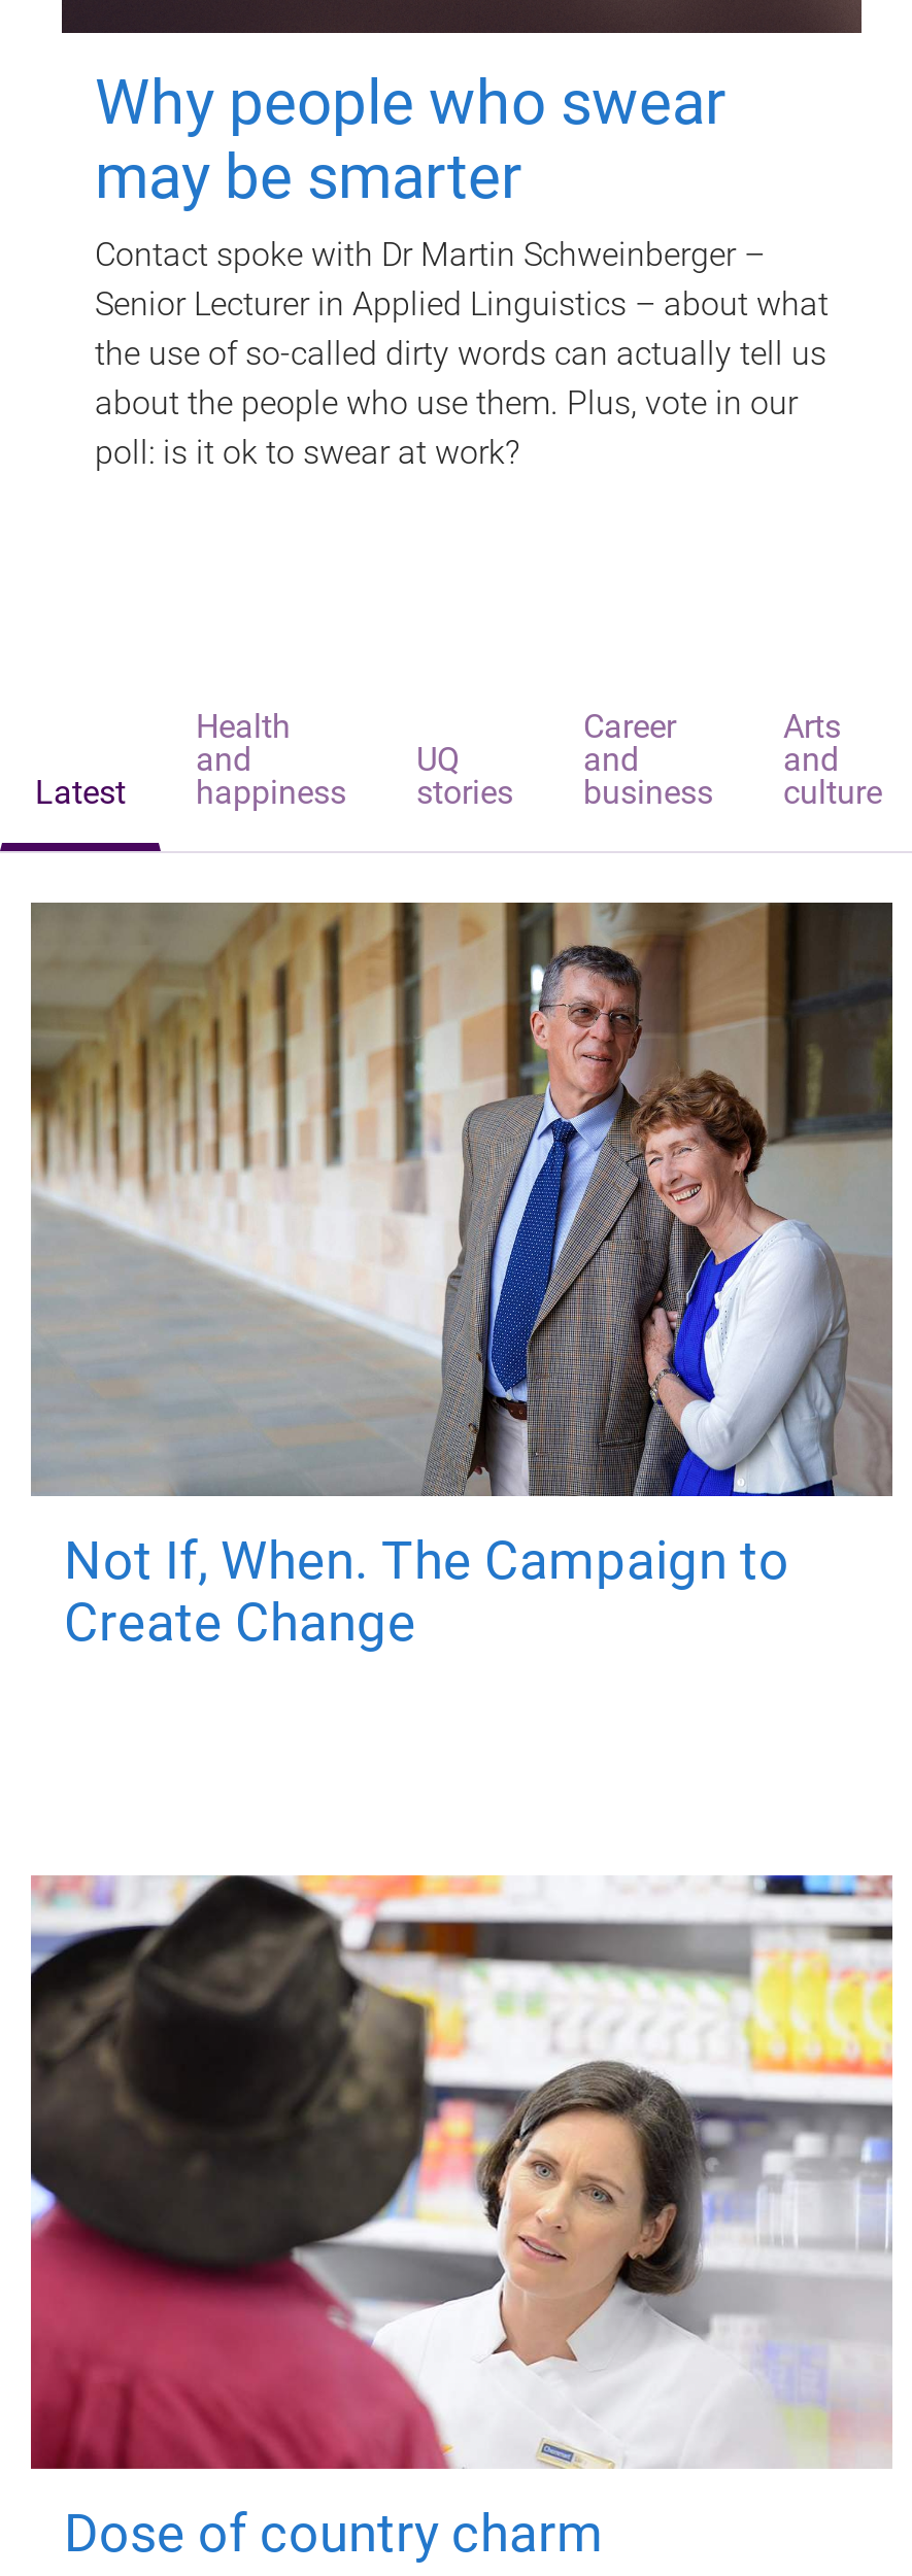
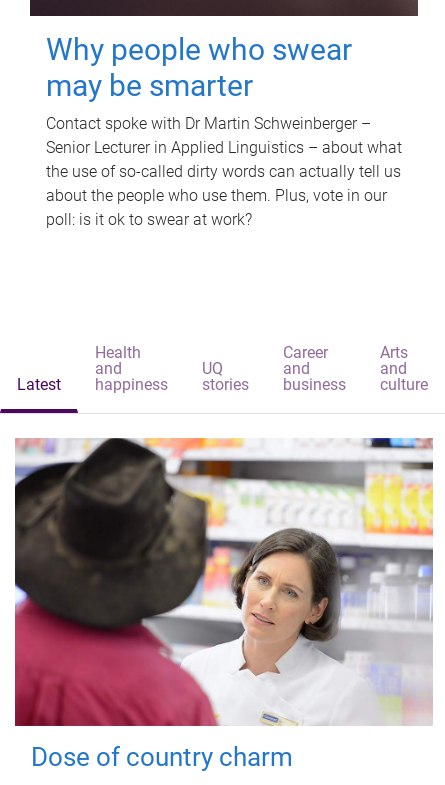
- [image]
- Not If, When. The Campaign to
- Create Change
